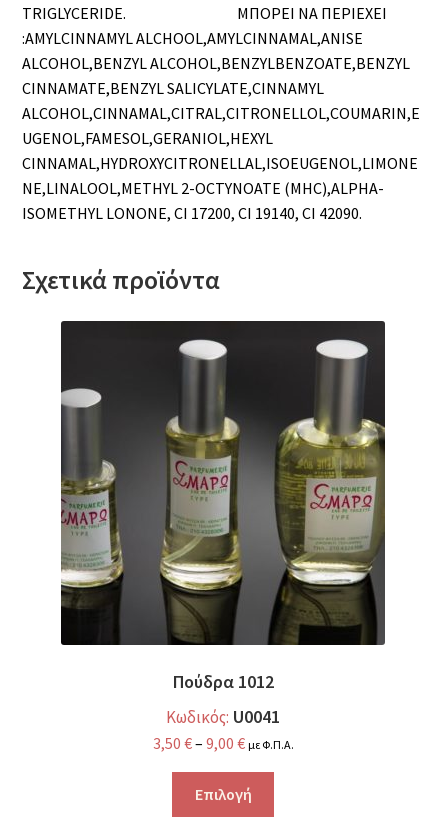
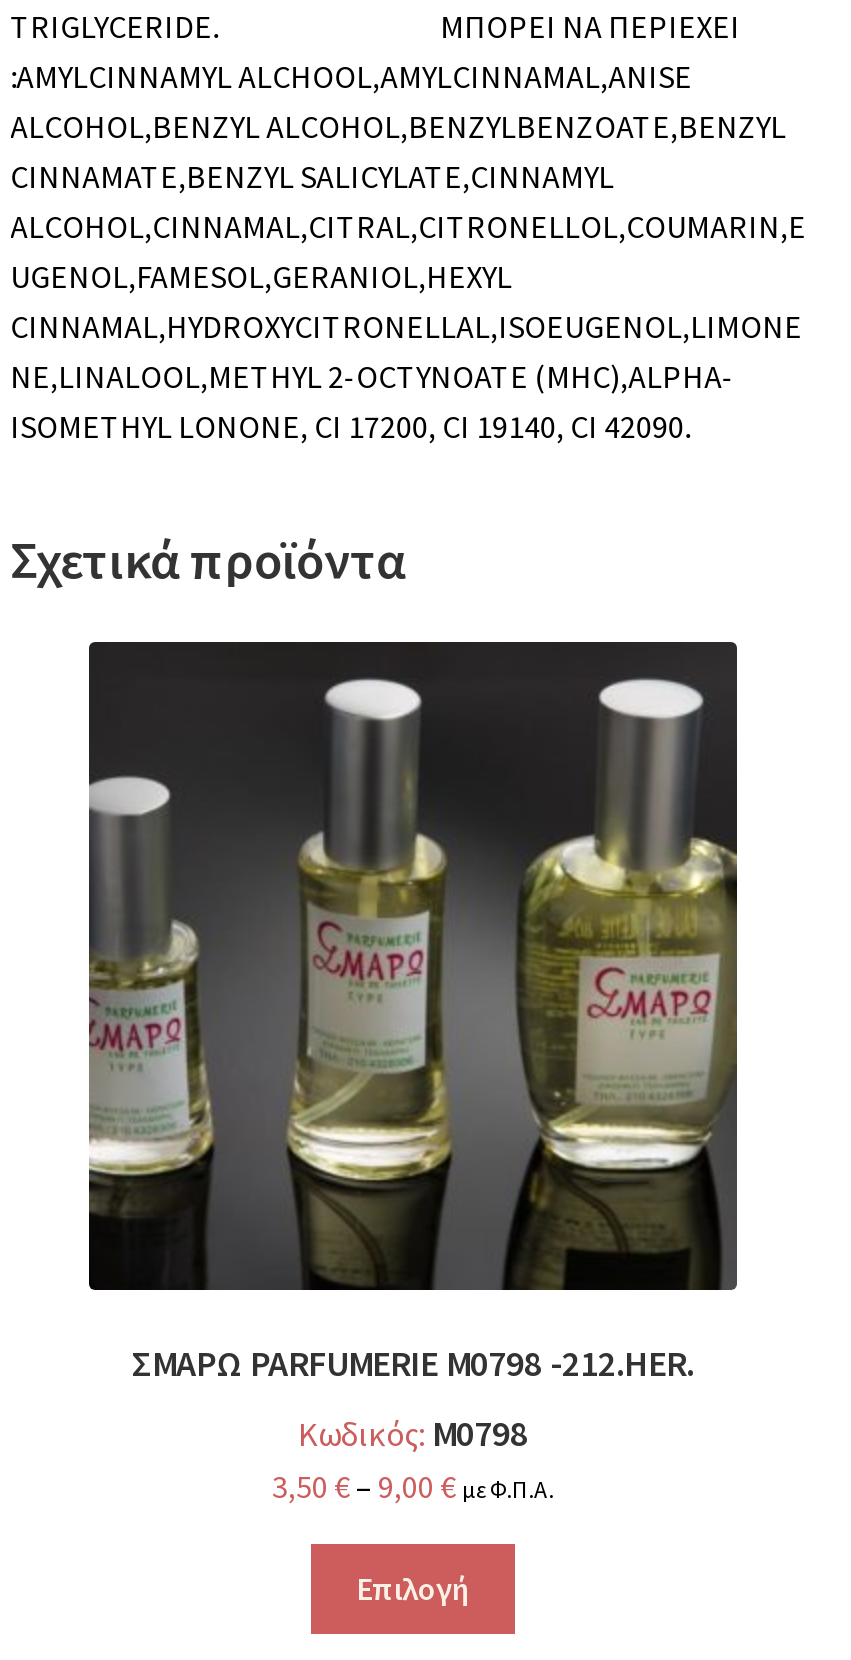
- Πούδρα 1012
+ ΣΜΑΡΩ PARFUMERIE M0798 -212.HER.

- Κωδικός: U0041
+ Κωδικός: M0798
